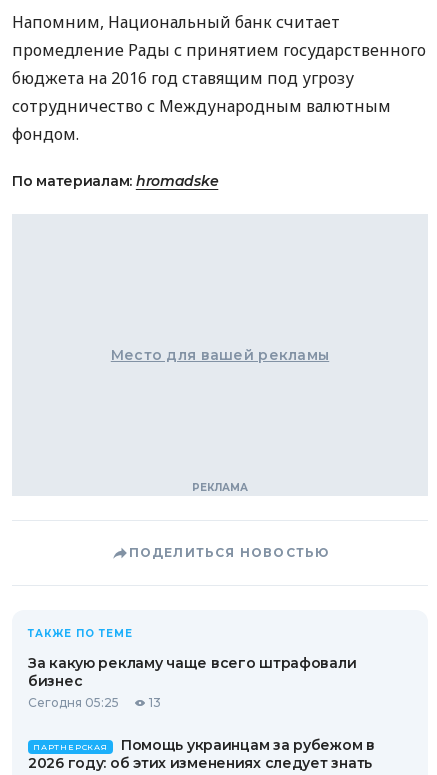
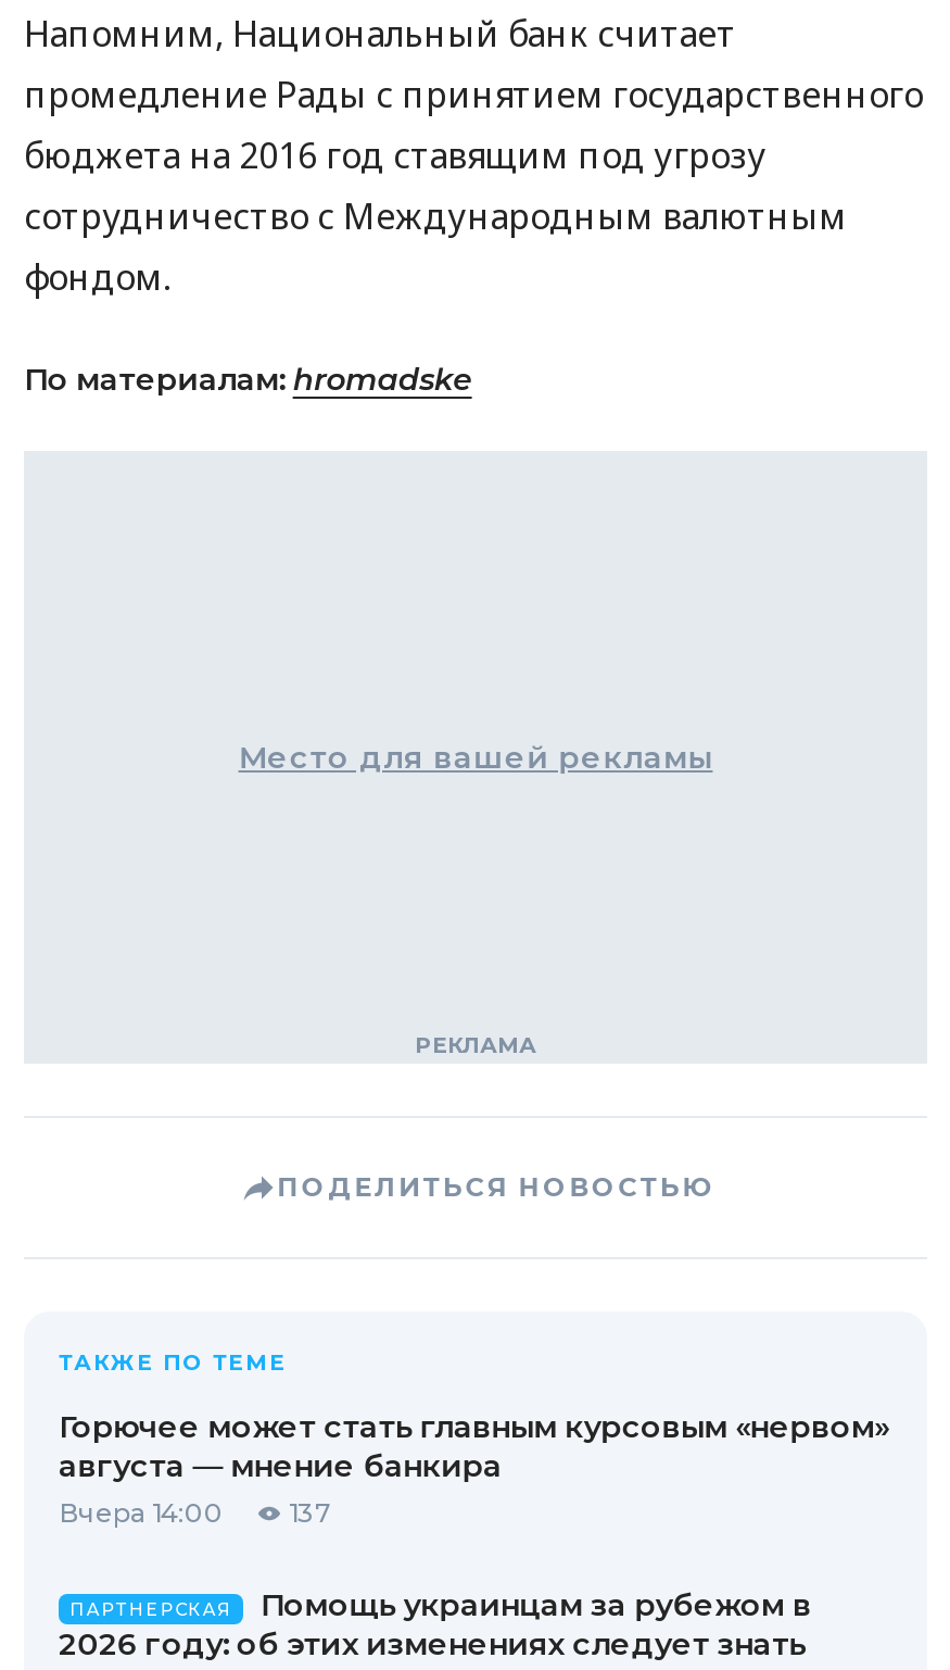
- За какую рекламу чаще всего штрафовали
- бизнес
- Сегодня 05:25
- 13
+ Горючее может стать главным курсовым «нервом»
+ августа — мнение банкира
+ Вчера 14:00
+ 137
